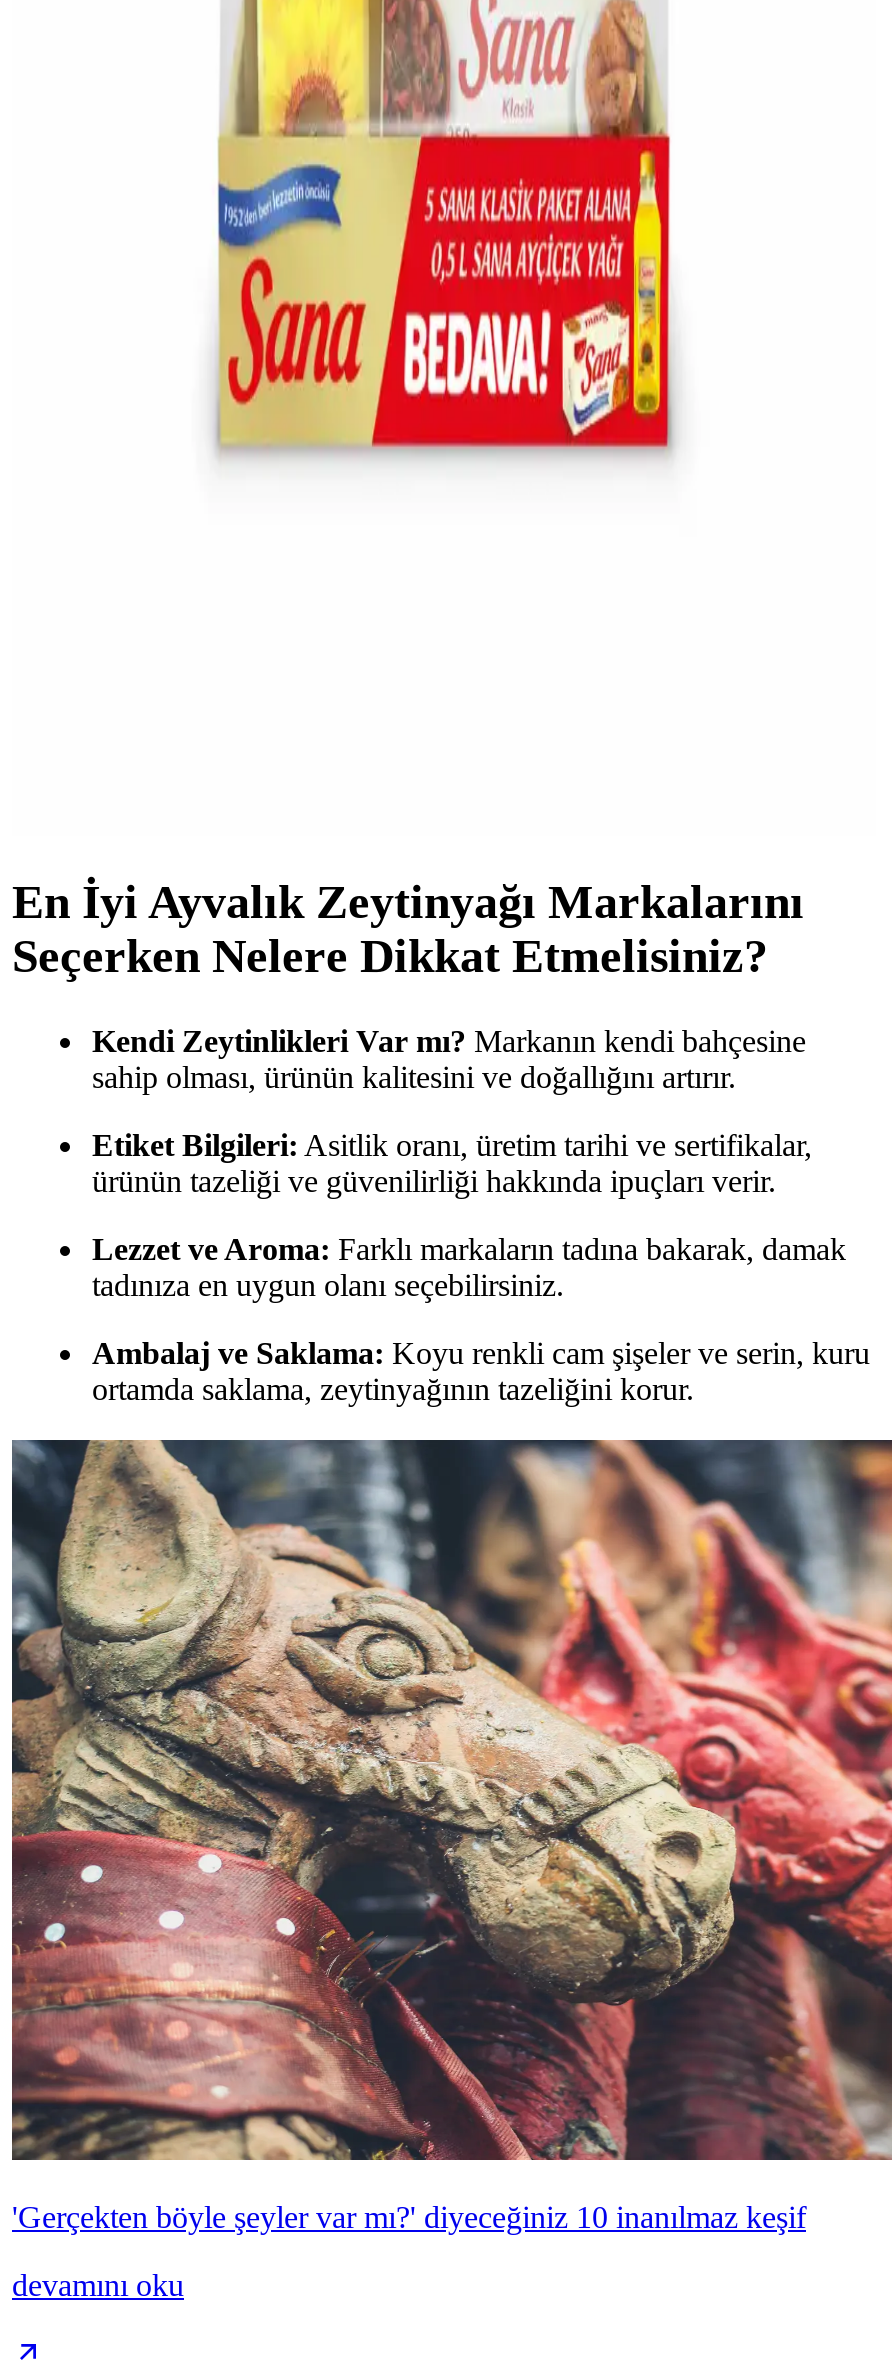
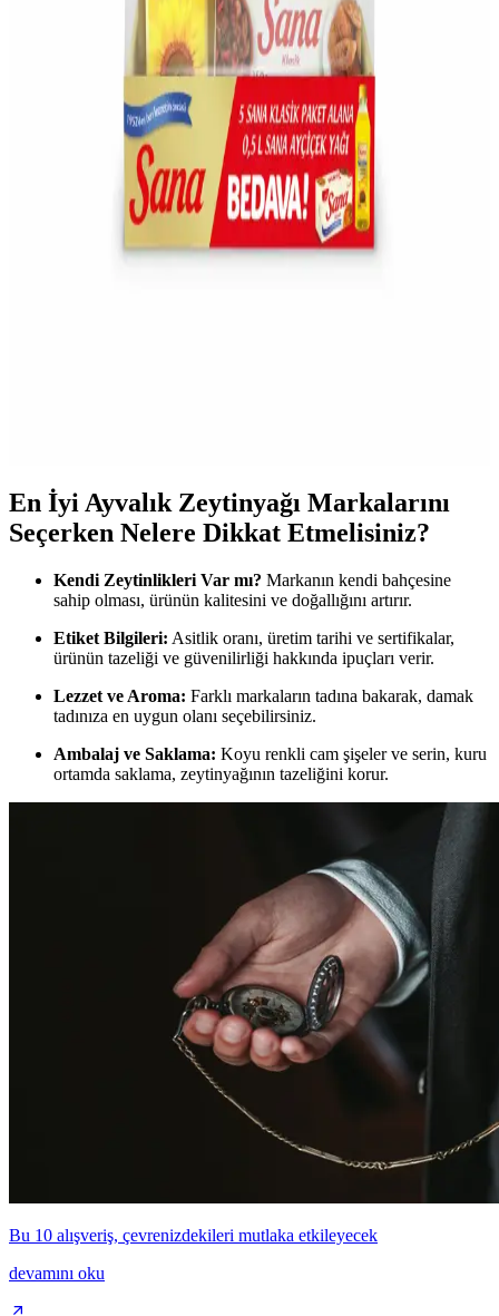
- [image]
- 'Gerçekten böyle şeyler var mı?' diyeceğiniz 10 inanılmaz keşif
+ [image]
+ Bu 10 alışveriş, çevrenizdekileri mutlaka etkileyecek
